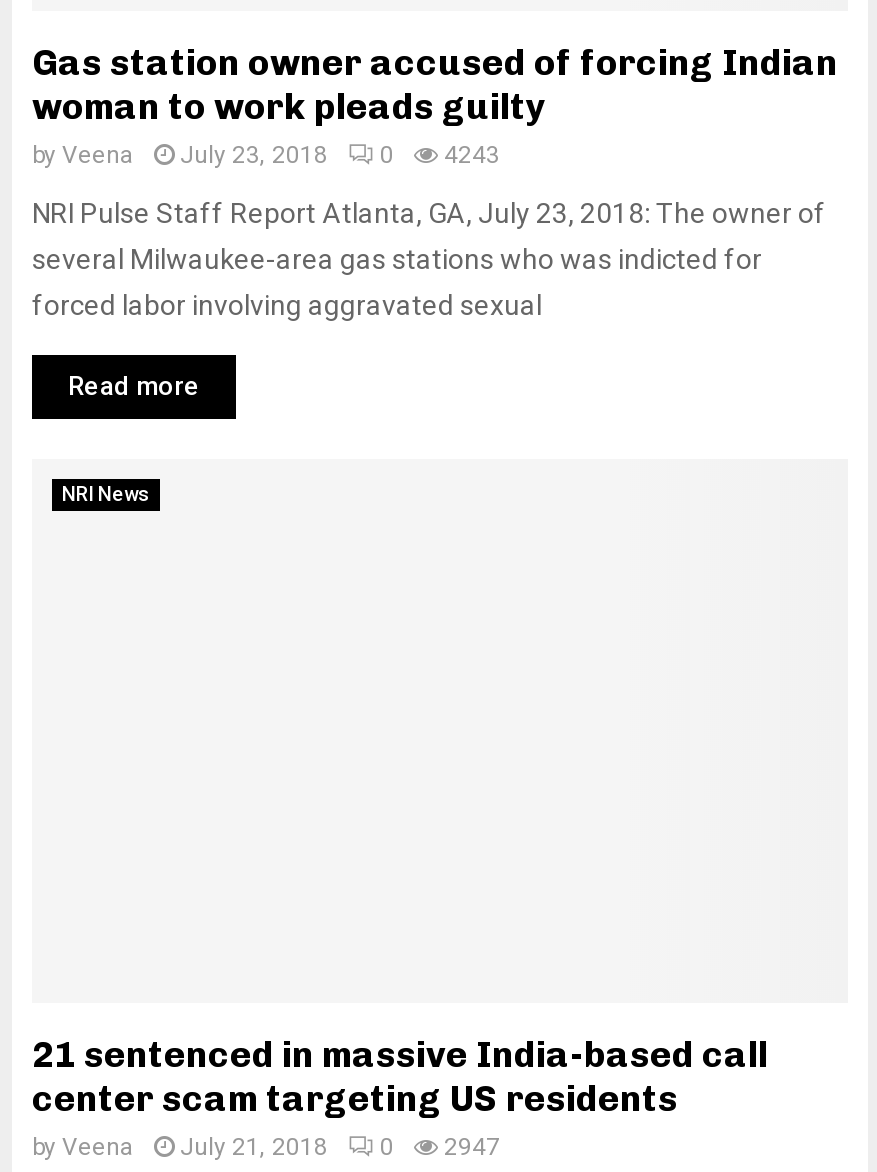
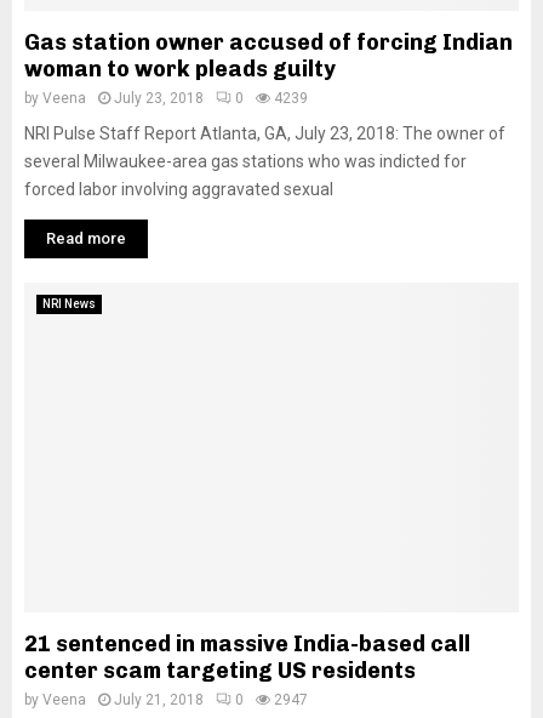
- by Veena July 23, 2018 0 4243
+ by Veena July 23, 2018 0 4239
